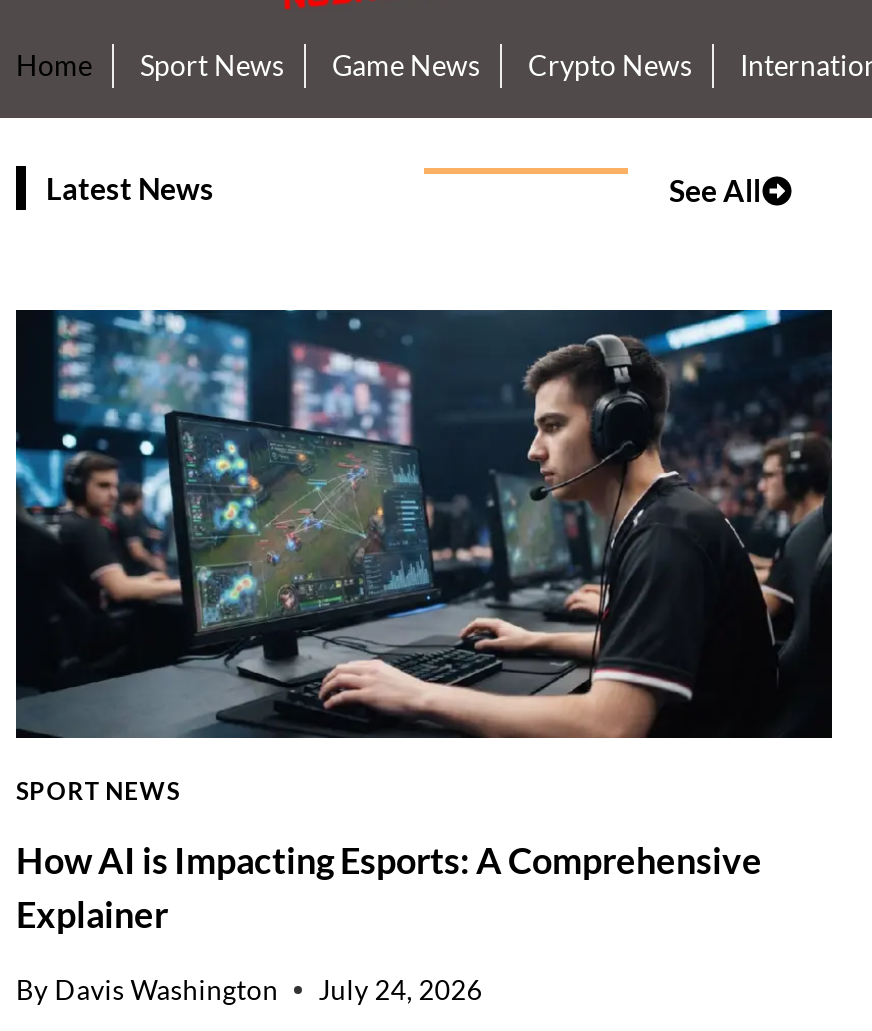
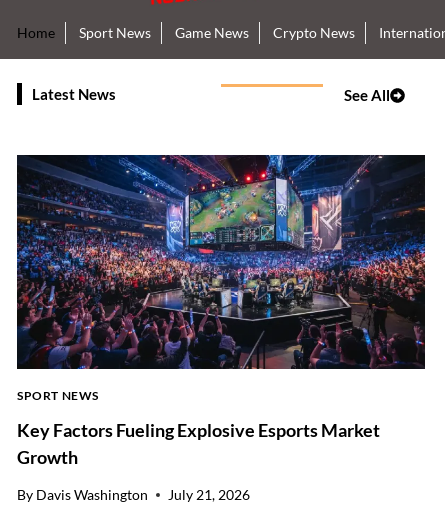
- [image]
+ [image]

- How AI is Impacting Esports: A Comprehensive
- Explainer
+ Key Factors Fueling Explosive Esports Market
+ Growth

- By Davis Washington July 24, 2026
+ By Davis Washington July 21, 2026
